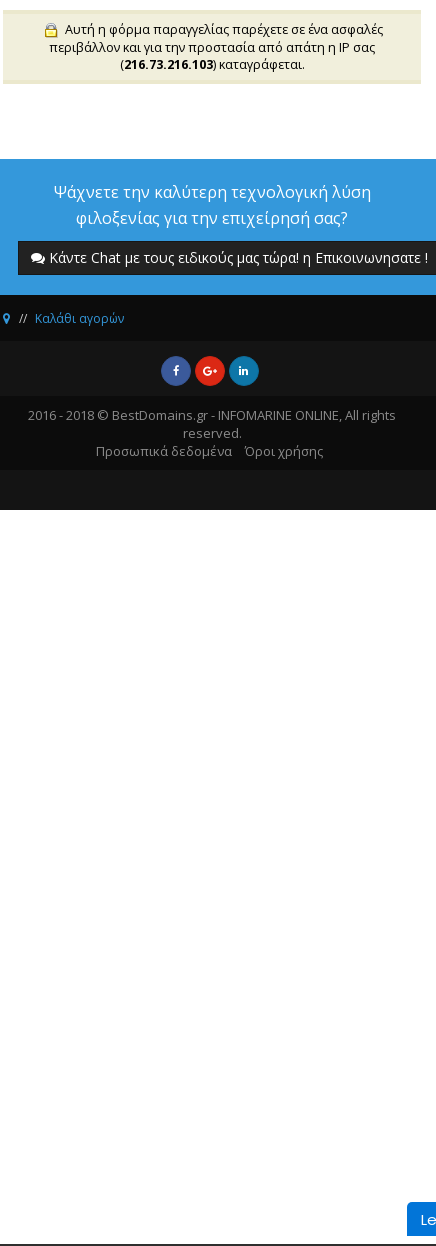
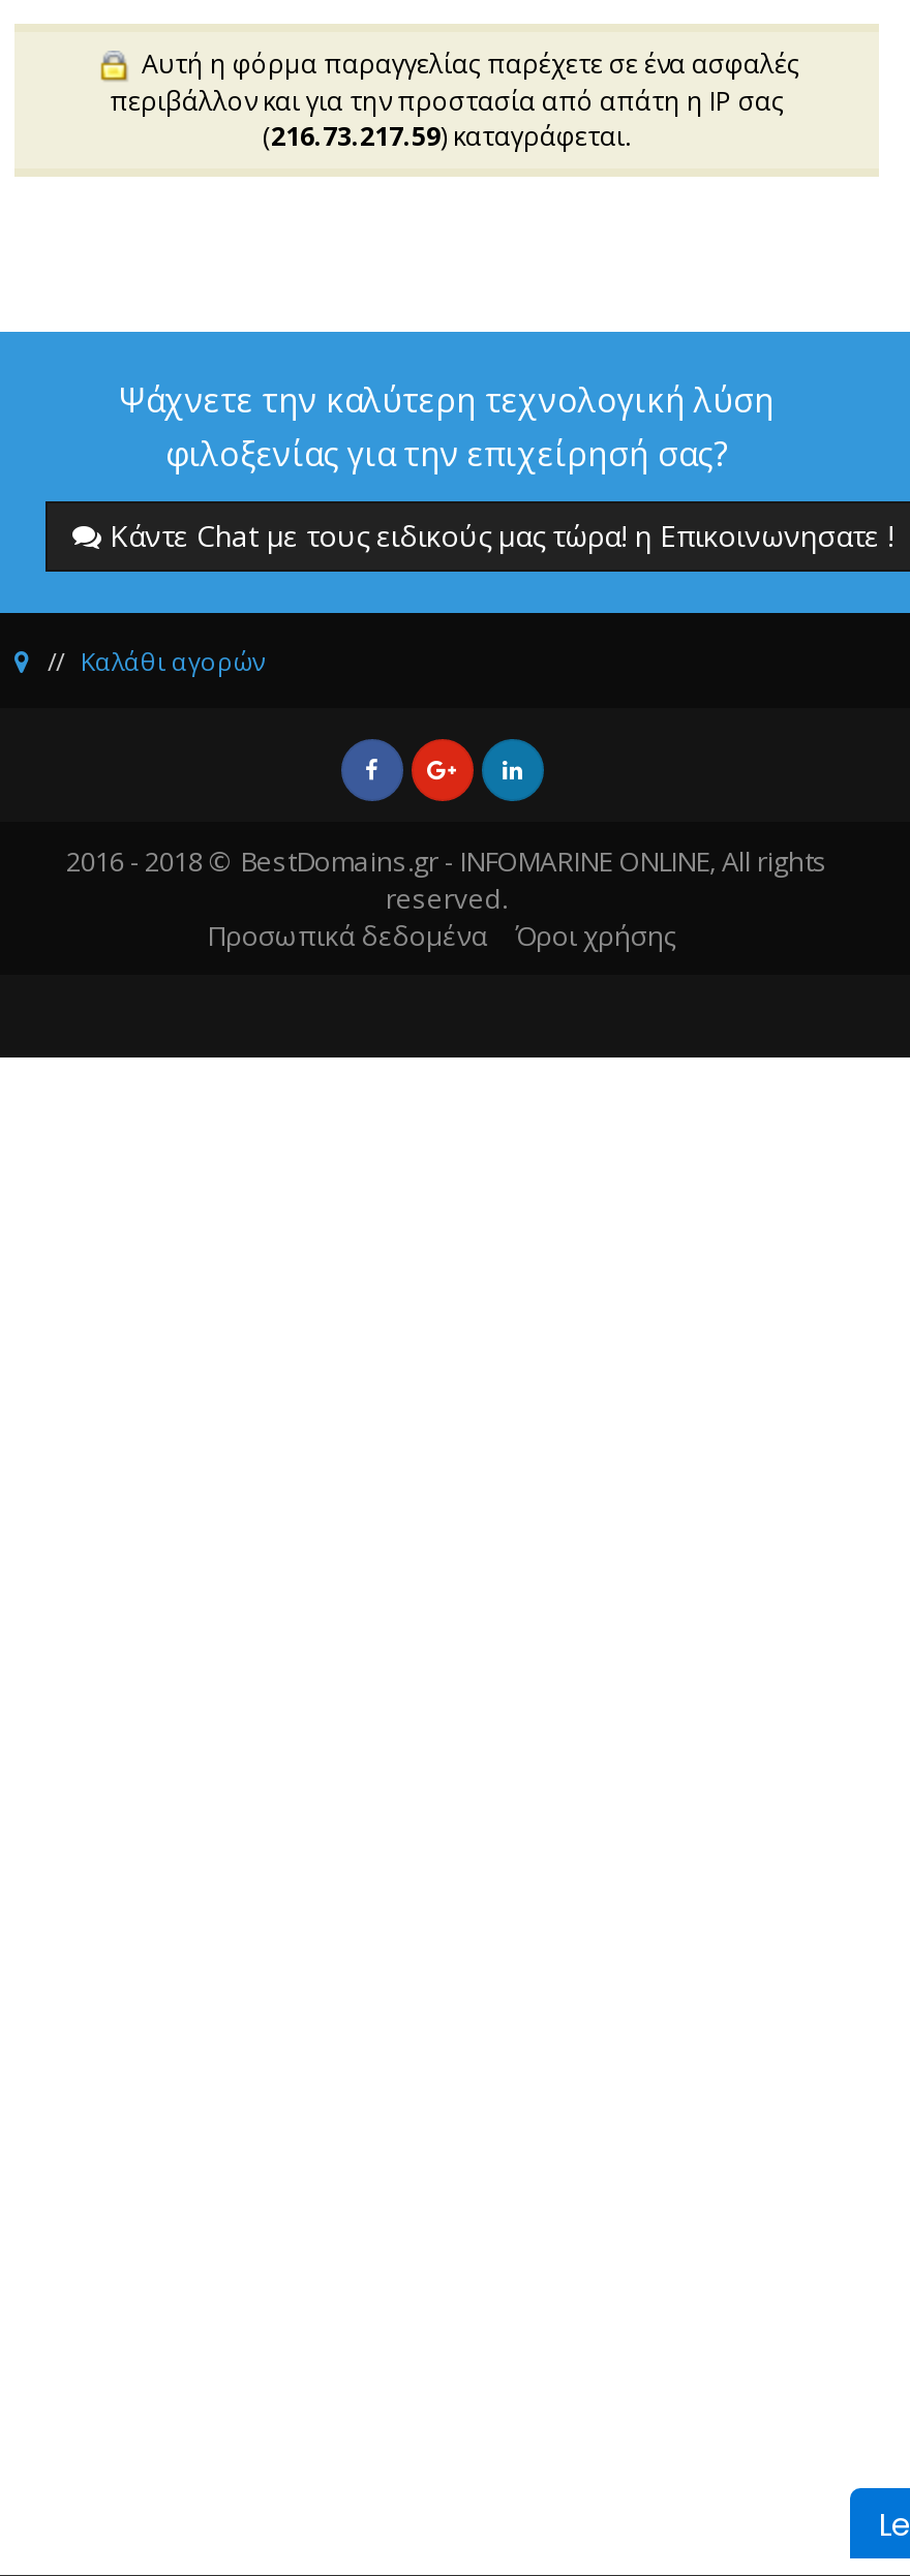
- (216.73.216.103) καταγράφεται.
+ (216.73.217.59) καταγράφεται.
